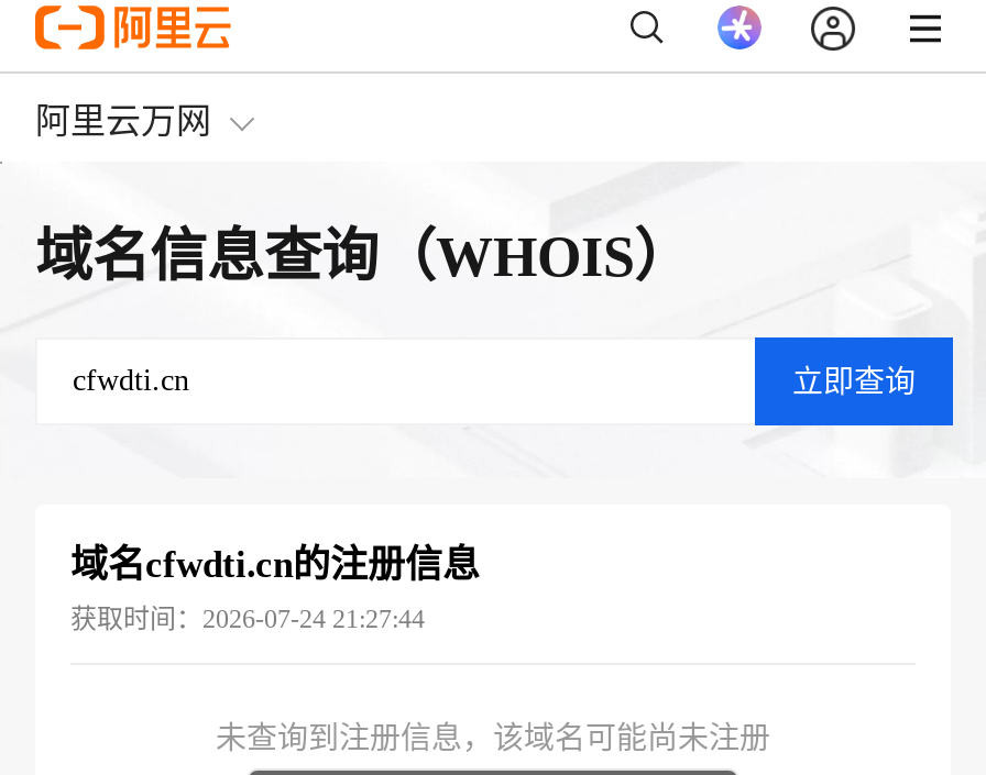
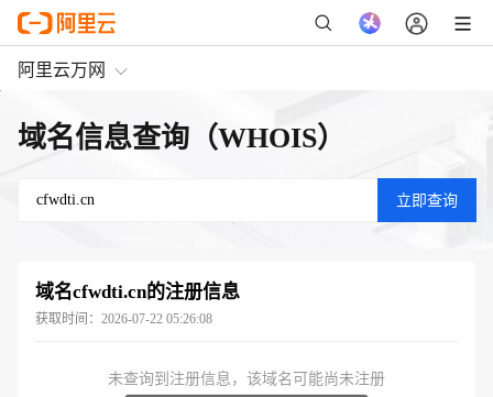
- 获取时间：2026-07-24 21:27:44
+ 获取时间：2026-07-22 05:26:08
